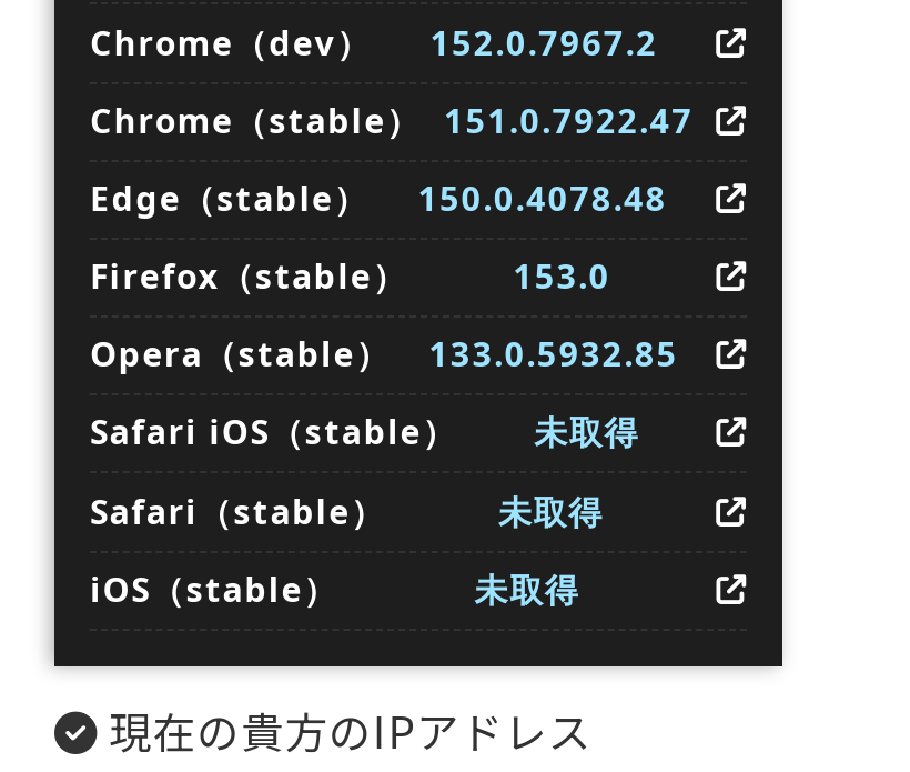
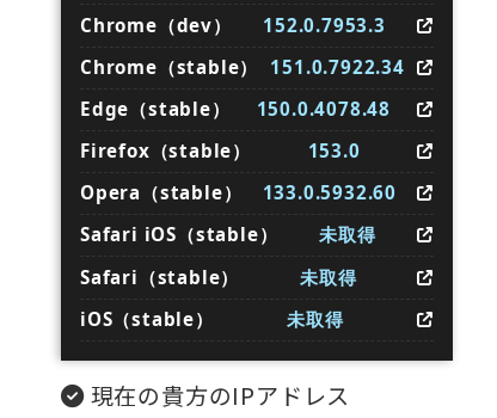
- Chrome（dev） 152.0.7967.2
+ Chrome（dev） 152.0.7953.3

- Chrome（stable） 151.0.7922.47
+ Chrome（stable） 151.0.7922.34

- Opera（stable） 133.0.5932.85
+ Opera（stable） 133.0.5932.60
